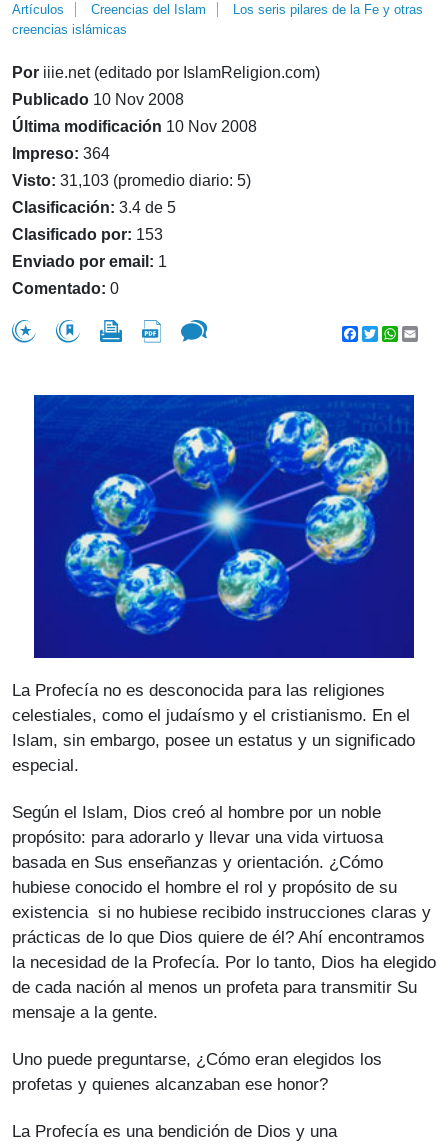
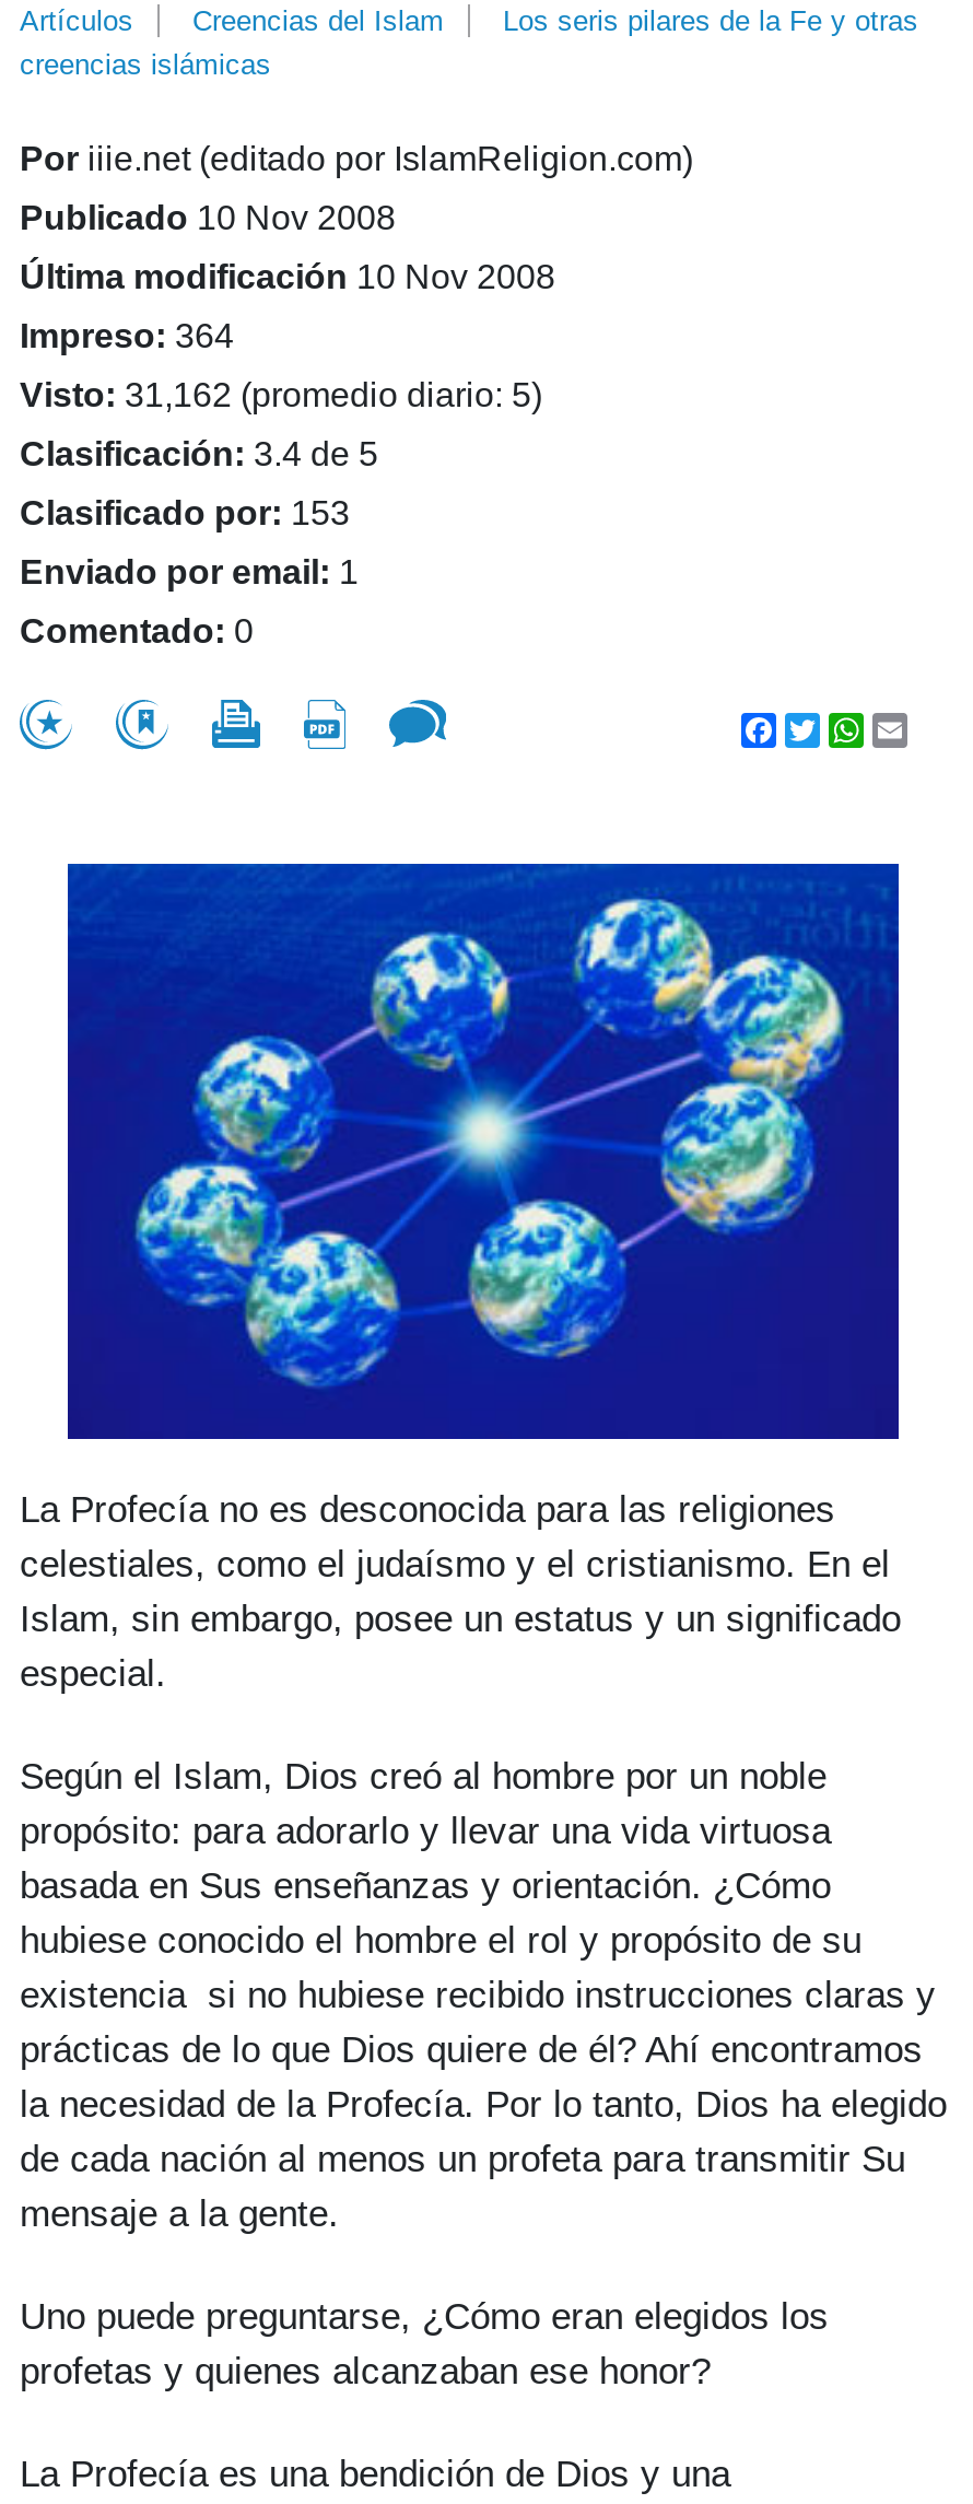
- Visto: 31,103 (promedio diario: 5)
+ Visto: 31,162 (promedio diario: 5)
